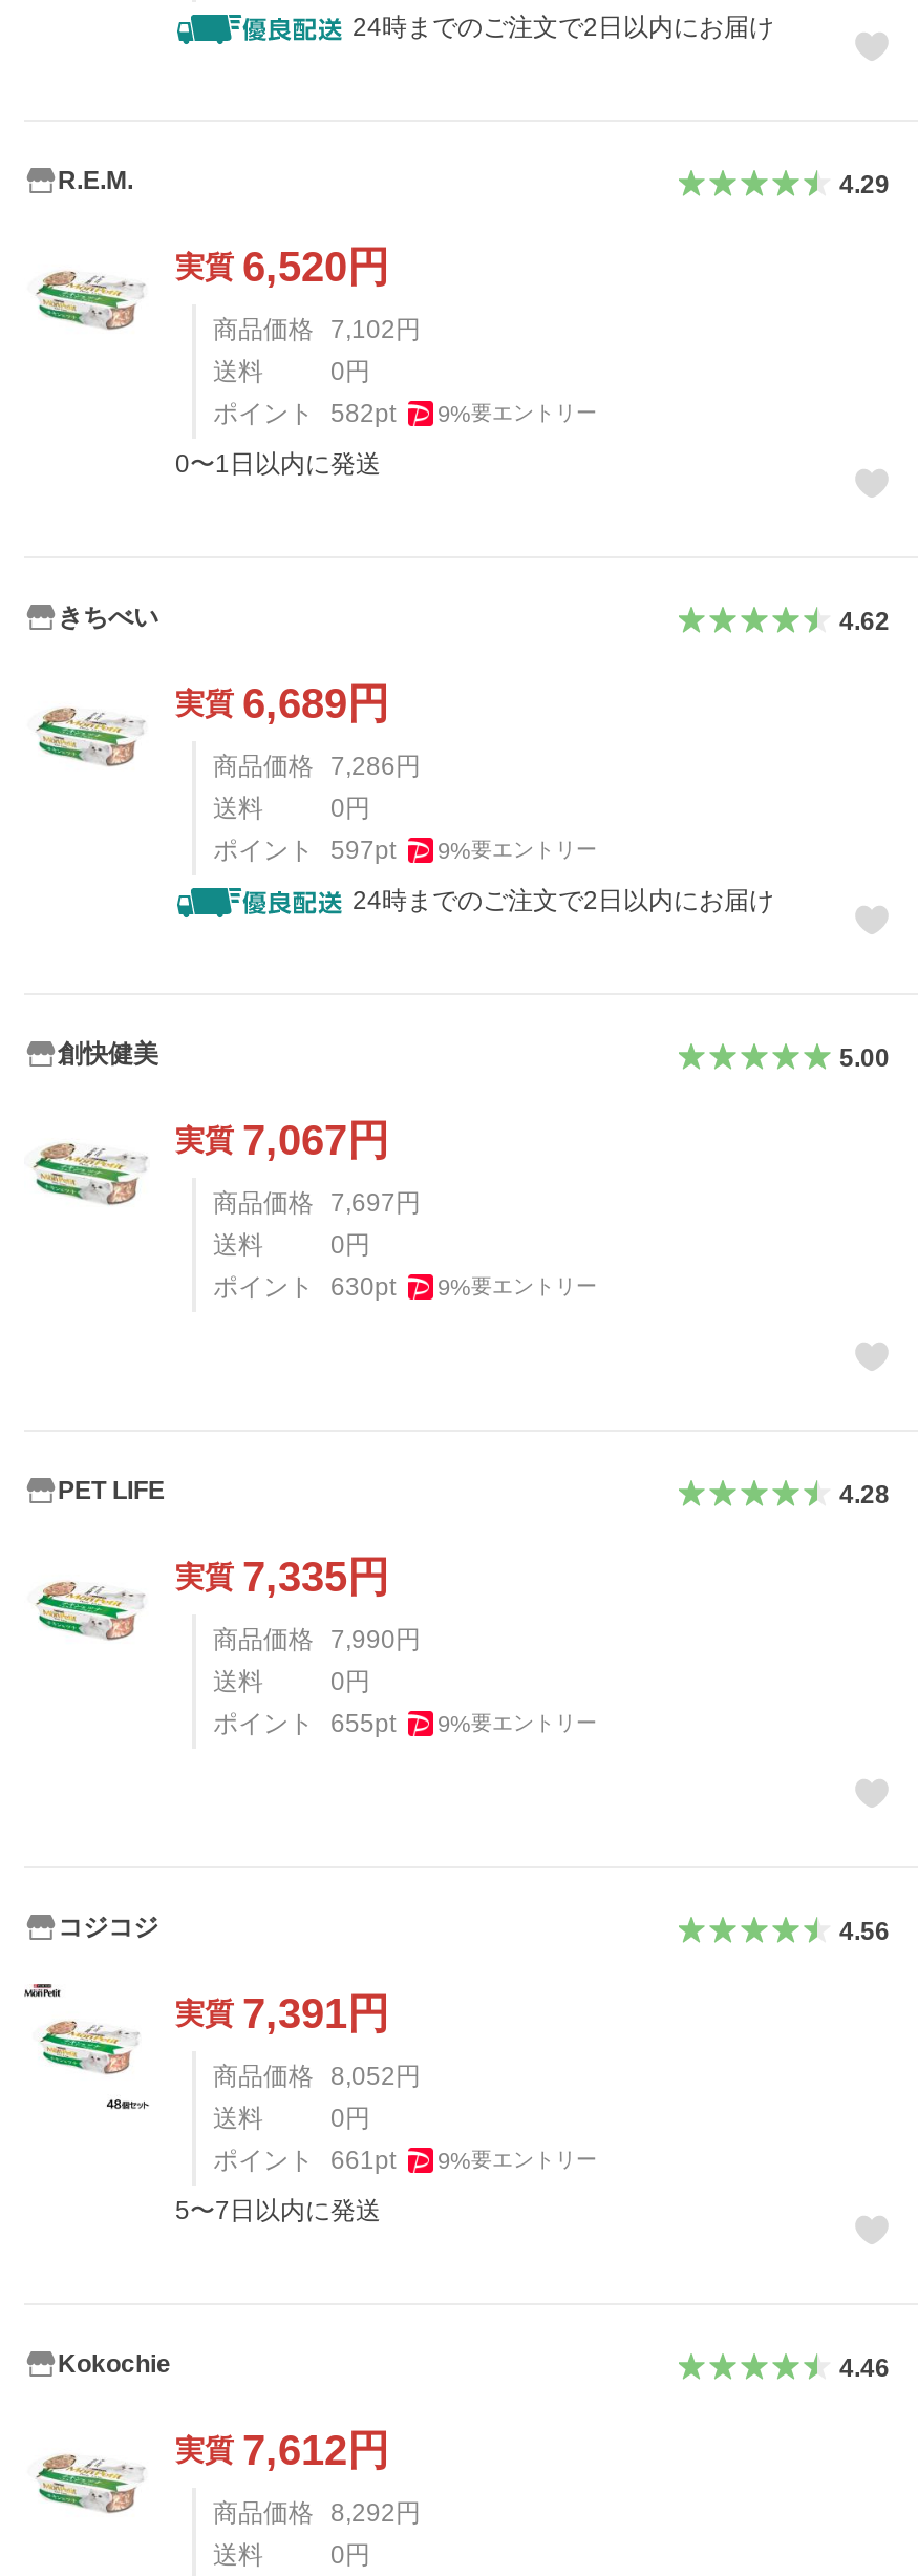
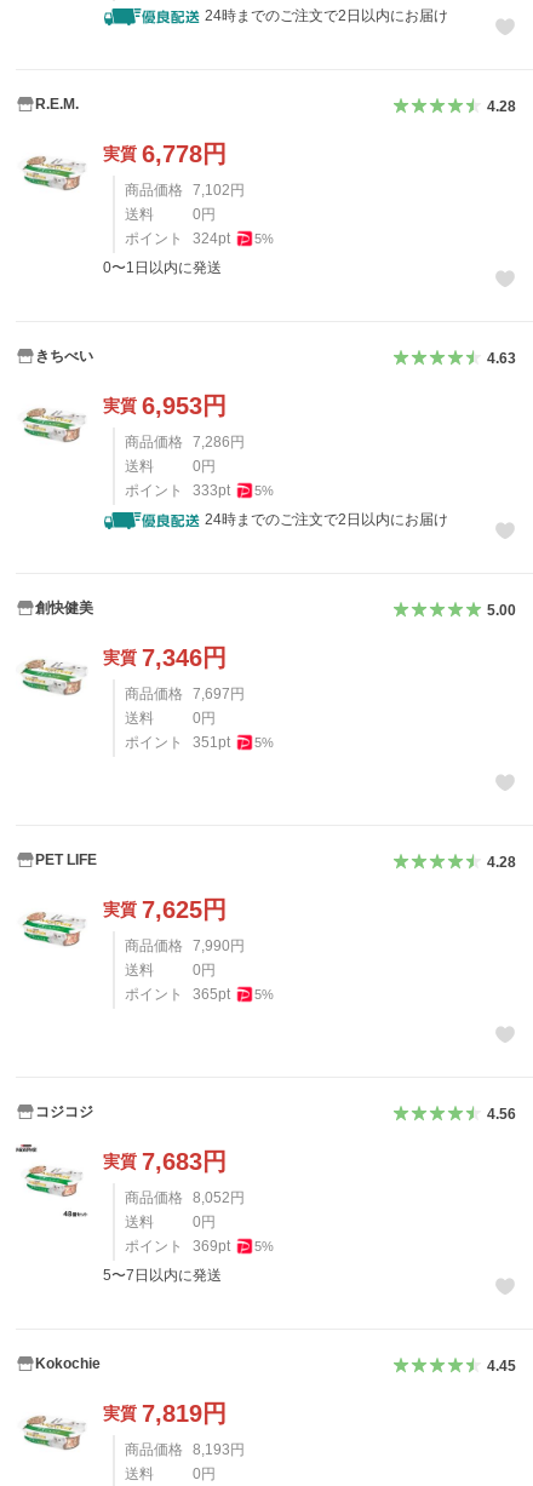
- 4.29
+ 4.28

- 実質6,520円
+ 実質6,778円

- ポイント 582pt
- 9%要エントリー
+ ポイント 324pt
+ 5%

- 4.62
+ 4.63

- 実質6,689円
+ 実質6,953円

- ポイント 597pt
- 9%要エントリー
+ ポイント 333pt
+ 5%

- 実質7,067円
+ 実質7,346円

- ポイント 630pt
- 9%要エントリー
+ ポイント 351pt
+ 5%

- 実質7,335円
+ 実質7,625円

- ポイント 655pt
- 9%要エントリー
+ ポイント 365pt
+ 5%

- 実質7,391円
+ 実質7,683円

- ポイント 661pt
- 9%要エントリー
+ ポイント 369pt
+ 5%

- 4.46
+ 4.45

- 実質7,612円
+ 実質7,819円

- 商品価格 8,292円
+ 商品価格 8,193円
